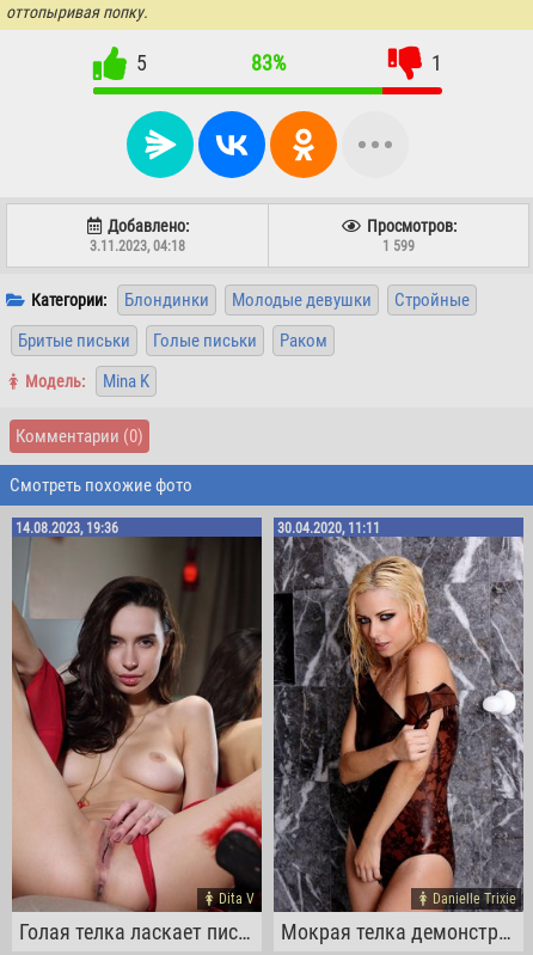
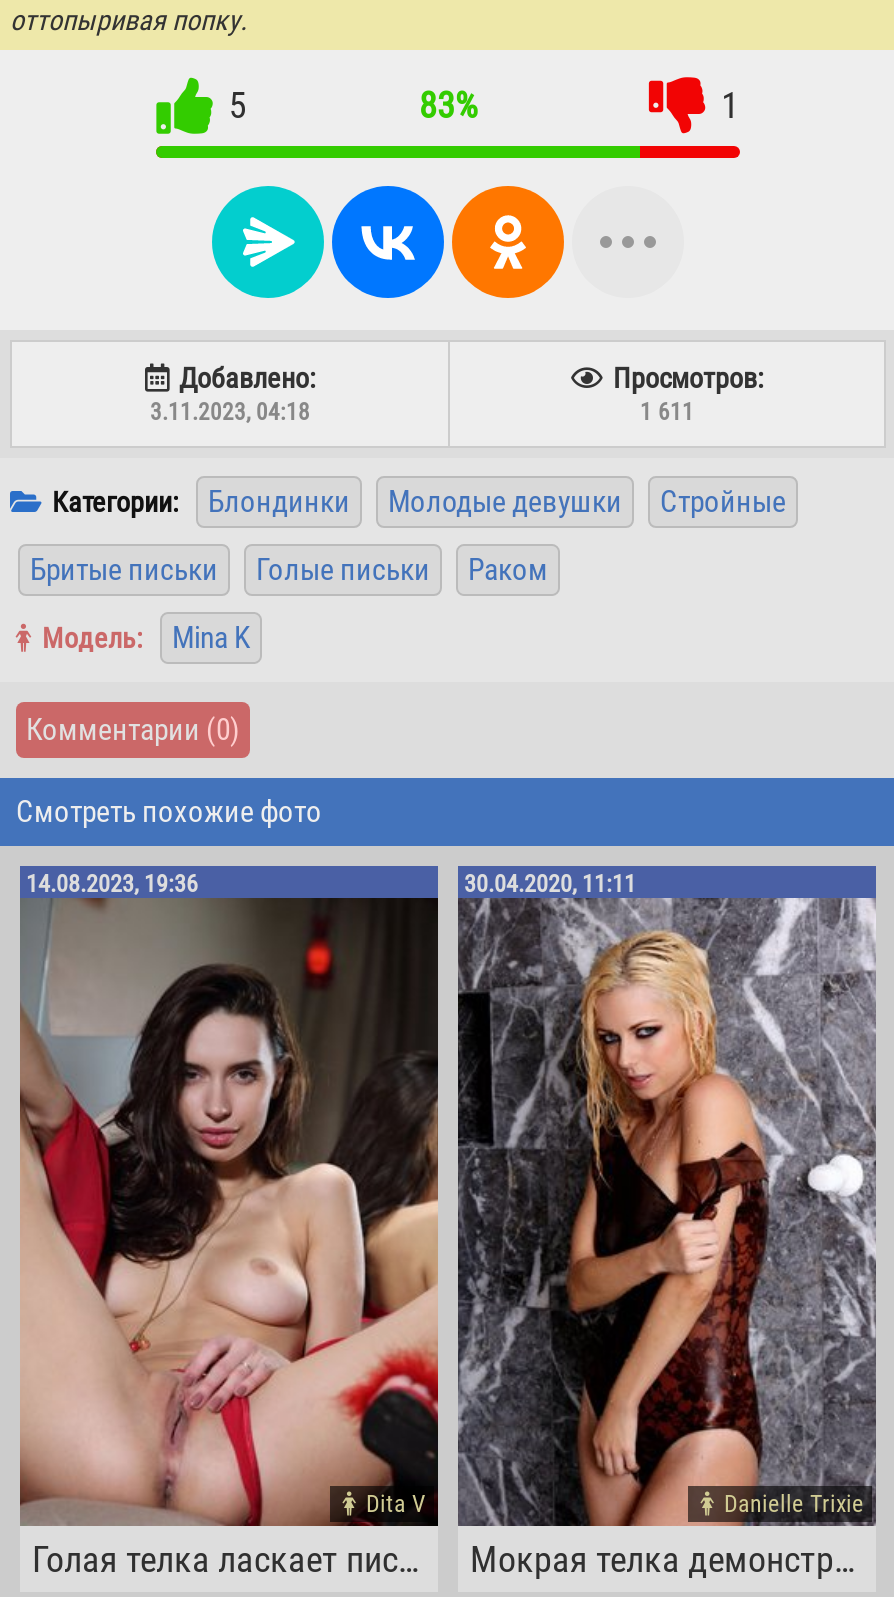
- 1 599
+ 1 611
